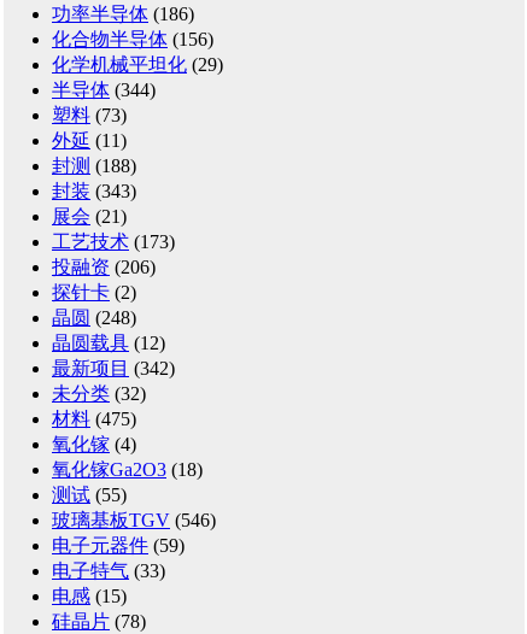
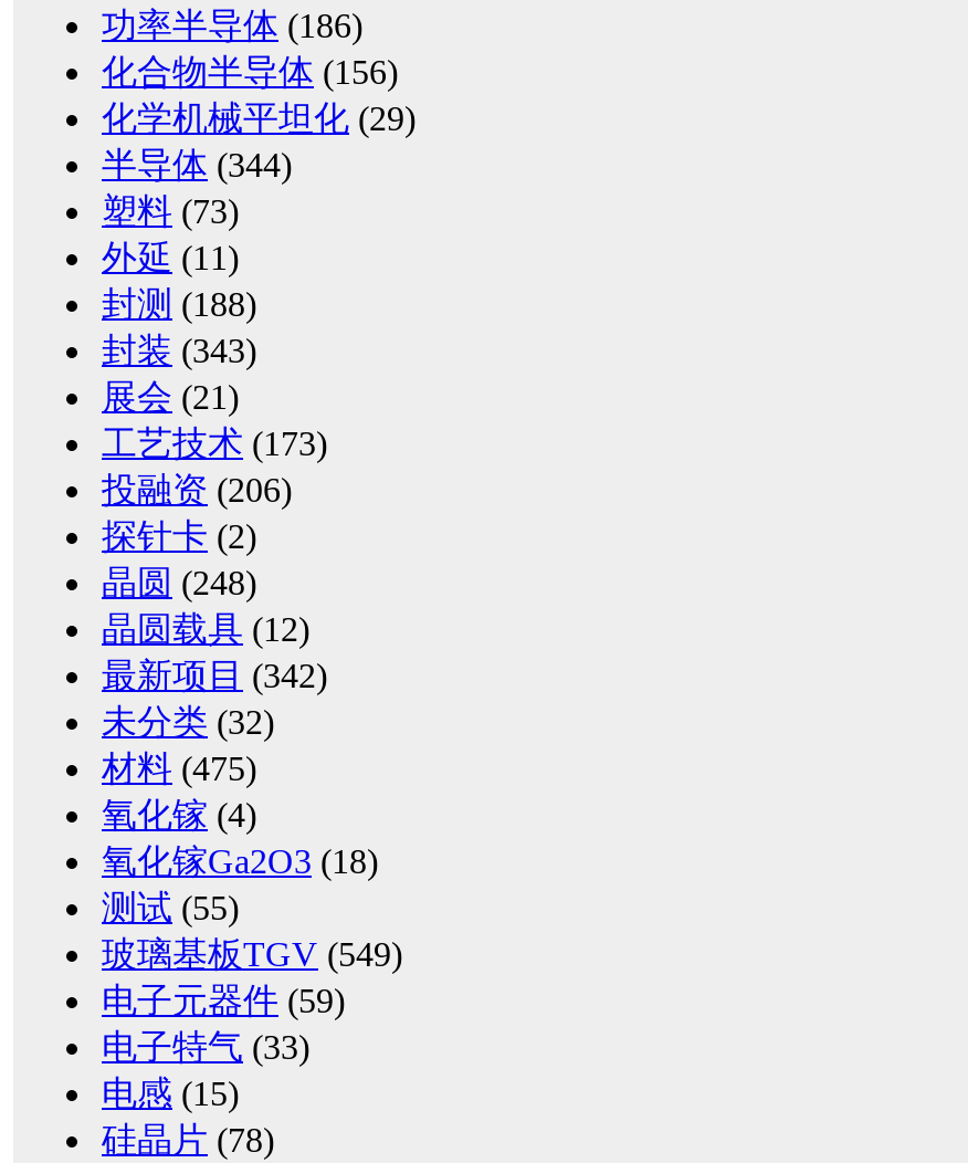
- 玻璃基板TGV (546)
+ 玻璃基板TGV (549)
